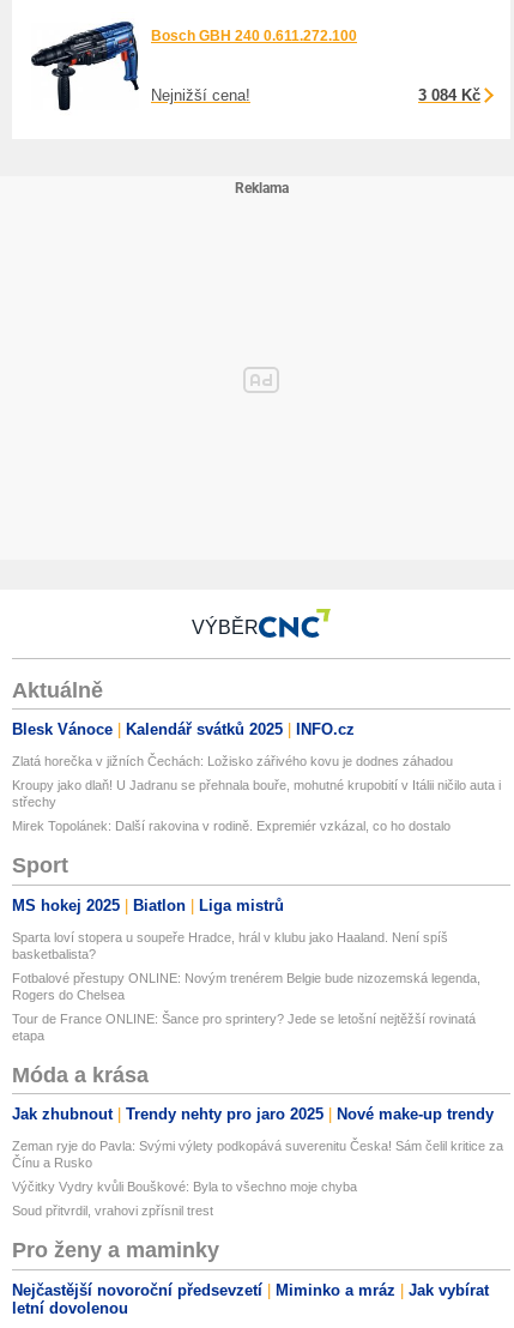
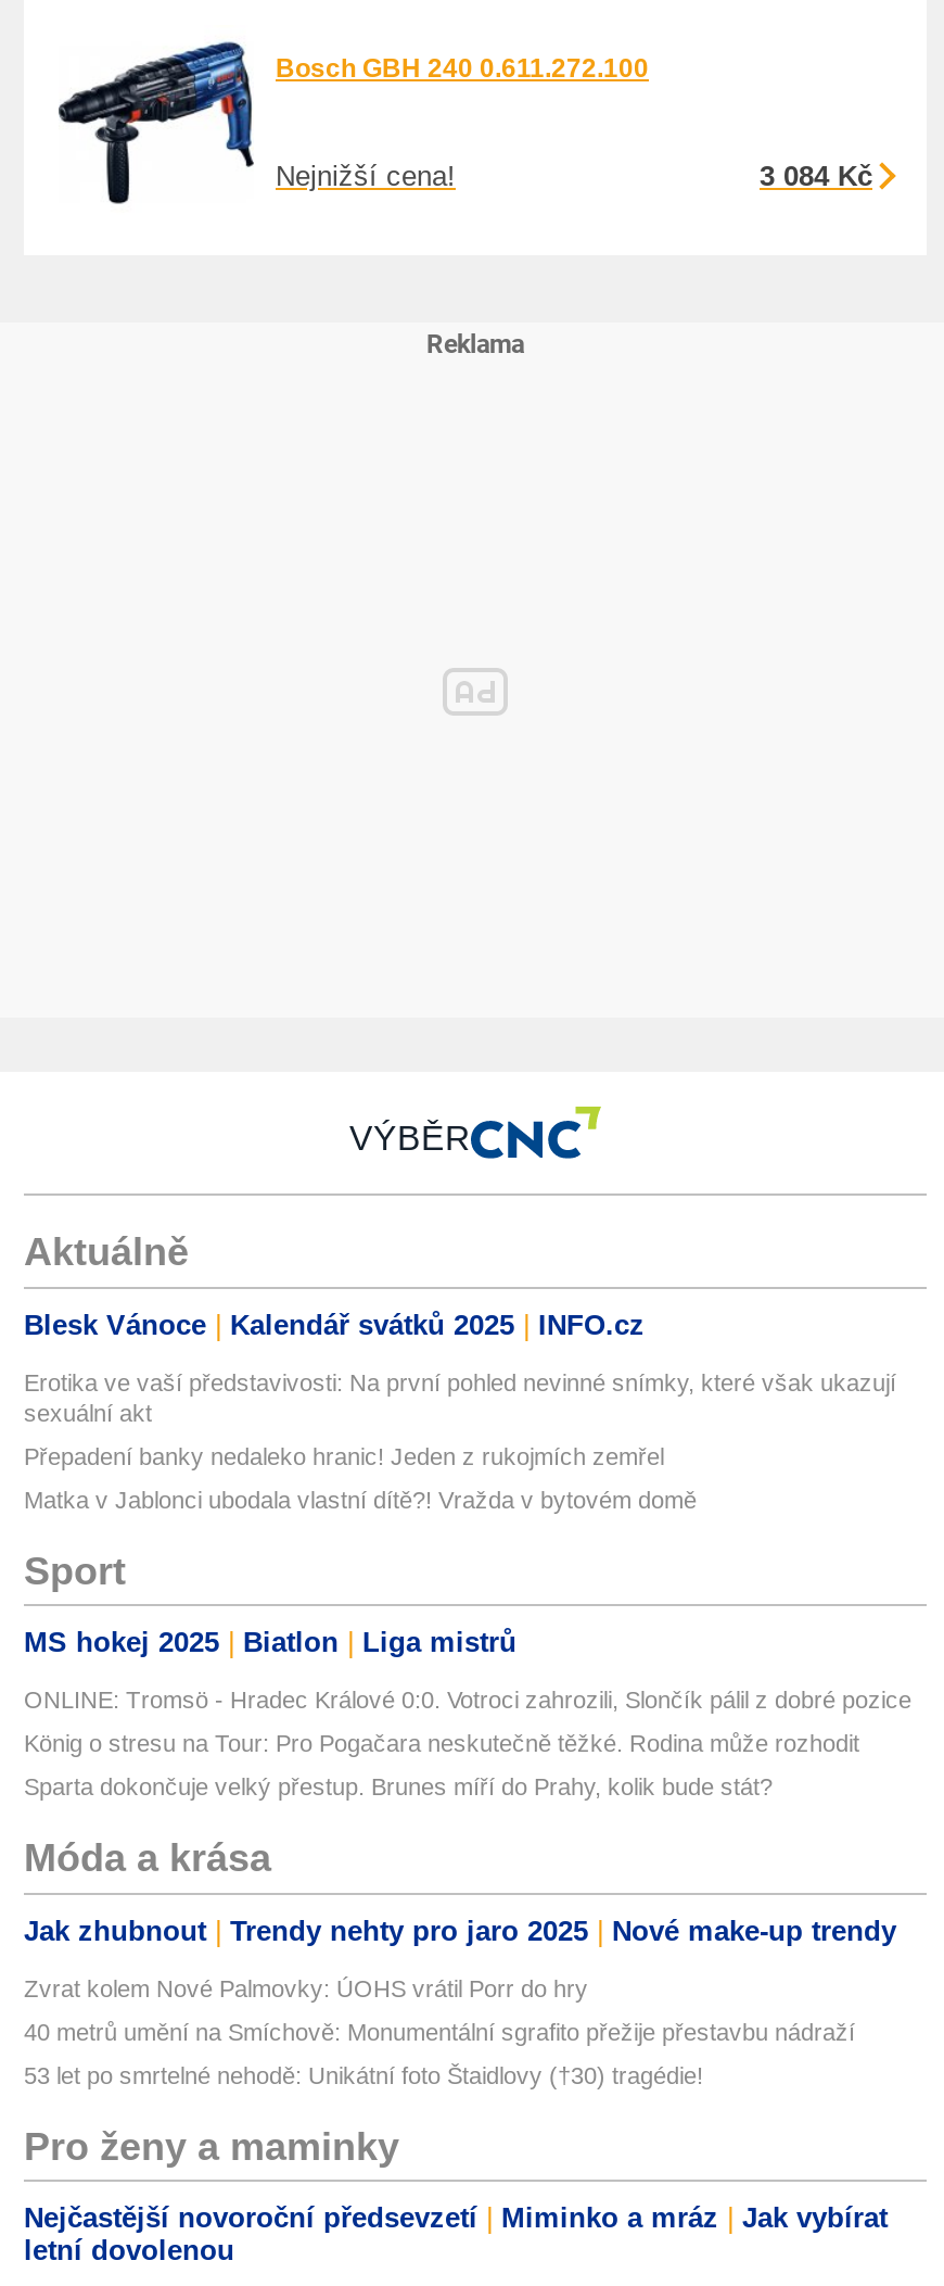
- Zlatá horečka v jižních Čechách: Ložisko zářivého kovu je dodnes záhadou
+ Erotika ve vaší představivosti: Na první pohled nevinné snímky, které však ukazují
+ sexuální akt

- Kroupy jako dlaň! U Jadranu se přehnala bouře, mohutné krupobití v Itálii ničilo auta i
- střechy
+ Přepadení banky nedaleko hranic! Jeden z rukojmích zemřel

- Mirek Topolánek: Další rakovina v rodině. Expremiér vzkázal, co ho dostalo
+ Matka v Jablonci ubodala vlastní dítě?! Vražda v bytovém domě

- Sparta loví stopera u soupeře Hradce, hrál v klubu jako Haaland. Není spíš
- basketbalista?
+ ONLINE: Tromsö - Hradec Králové 0:0. Votroci zahrozili, Slončík pálil z dobré pozice

- Fotbalové přestupy ONLINE: Novým trenérem Belgie bude nizozemská legenda,
- Rogers do Chelsea
+ König o stresu na Tour: Pro Pogačara neskutečně těžké. Rodina může rozhodit

- Tour de France ONLINE: Šance pro sprintery? Jede se letošní nejtěžší rovinatá
- etapa
+ Sparta dokončuje velký přestup. Brunes míří do Prahy, kolik bude stát?

- Zeman ryje do Pavla: Svými výlety podkopává suverenitu Česka! Sám čelil kritice za
- Čínu a Rusko
+ Zvrat kolem Nové Palmovky: ÚOHS vrátil Porr do hry

- Výčitky Vydry kvůli Bouškové: Byla to všechno moje chyba
+ 40 metrů umění na Smíchově: Monumentální sgrafito přežije přestavbu nádraží

- Soud přitvrdil, vrahovi zpřísnil trest
+ 53 let po smrtelné nehodě: Unikátní foto Štaidlovy (†30) tragédie!
